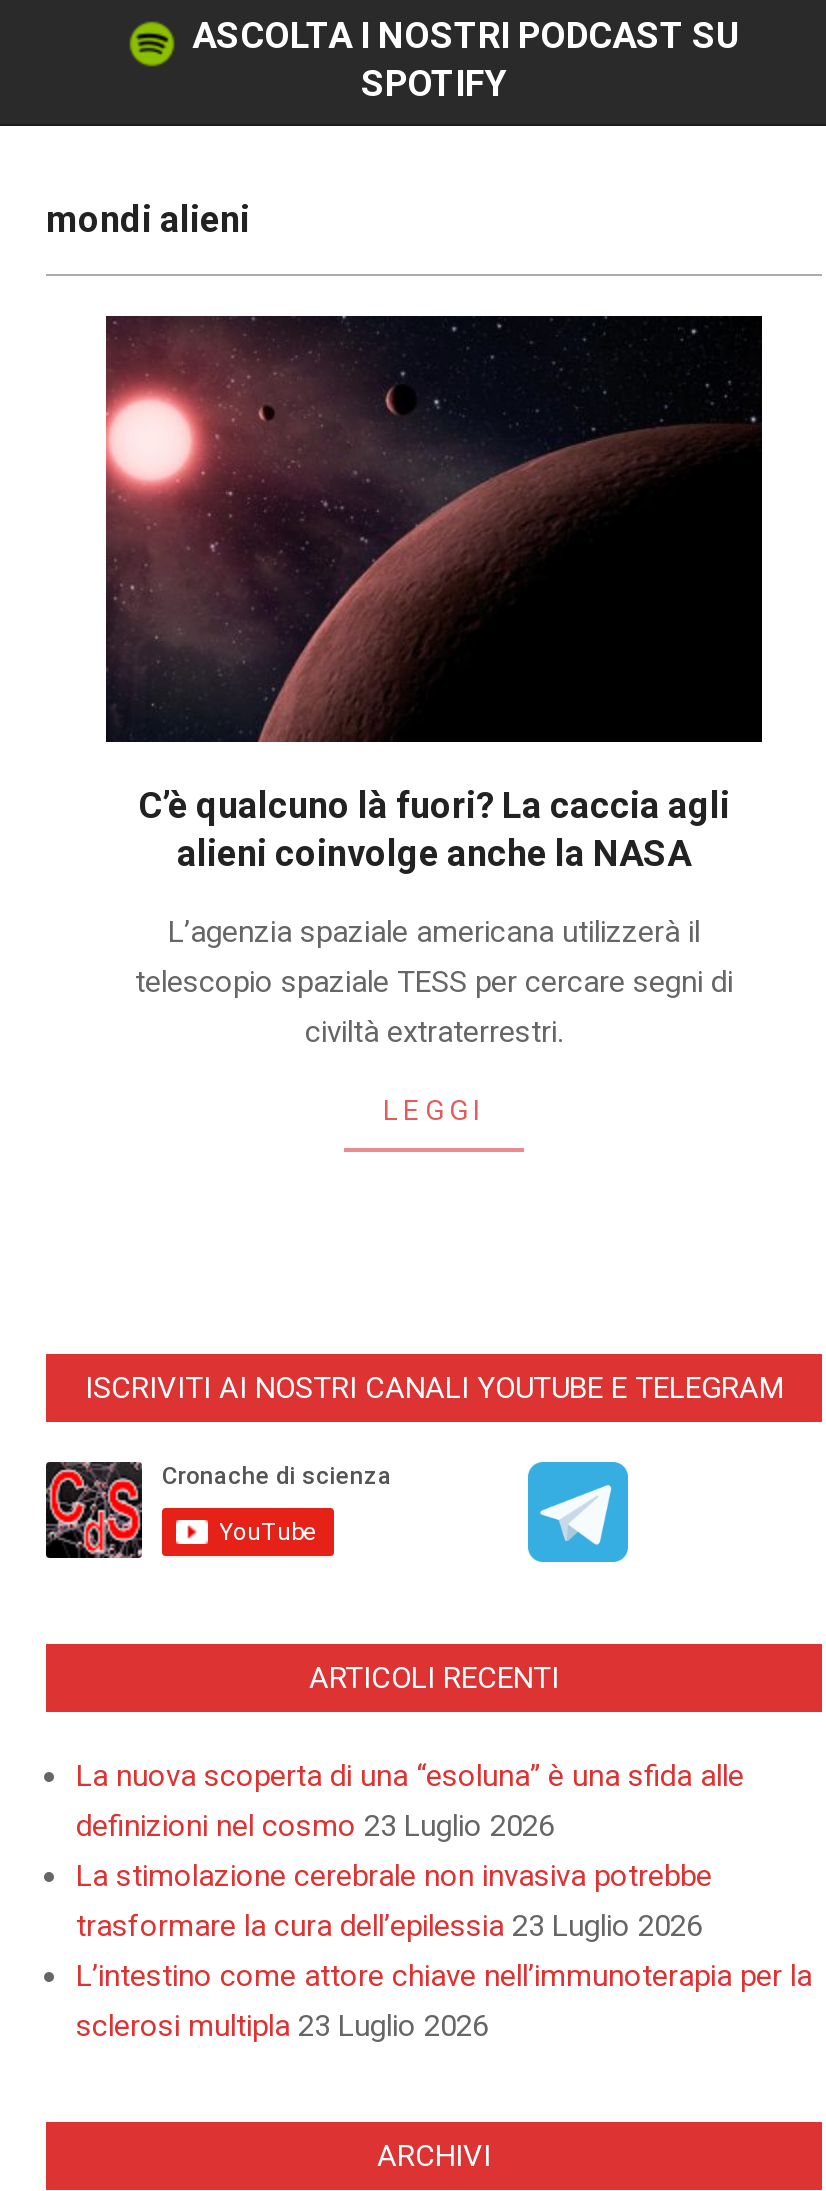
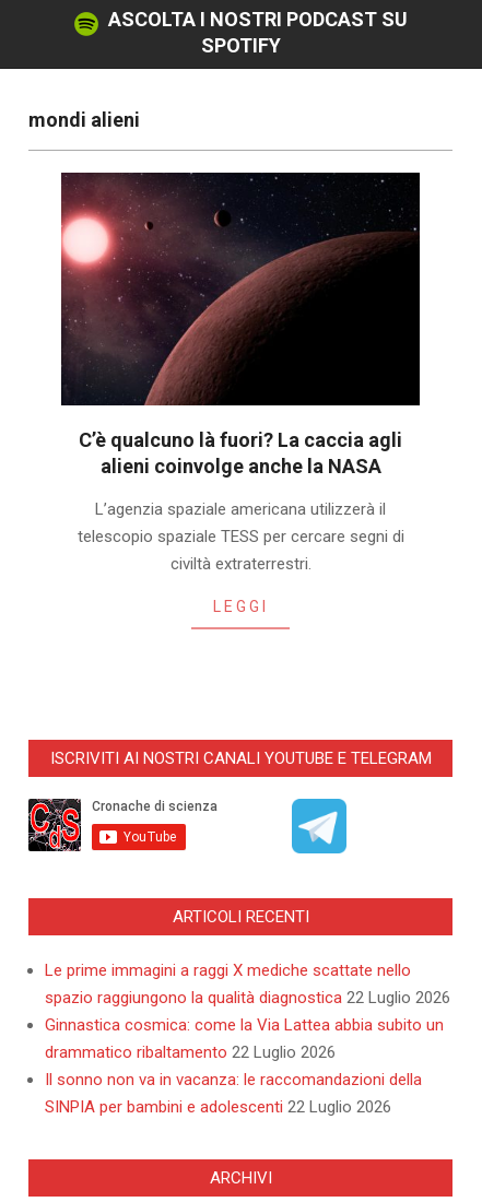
- La nuova scoperta di una “esoluna” è una sfida alle
- definizioni nel cosmo 23 Luglio 2026
- La stimolazione cerebrale non invasiva potrebbe
- trasformare la cura dell’epilessia 23 Luglio 2026
- L’intestino come attore chiave nell’immunoterapia per la
- sclerosi multipla 23 Luglio 2026
+ Le prime immagini a raggi X mediche scattate nello
+ spazio raggiungono la qualità diagnostica 22 Luglio 2026
+ Ginnastica cosmica: come la Via Lattea abbia subito un
+ drammatico ribaltamento 22 Luglio 2026
+ Il sonno non va in vacanza: le raccomandazioni della
+ SINPIA per bambini e adolescenti 22 Luglio 2026
